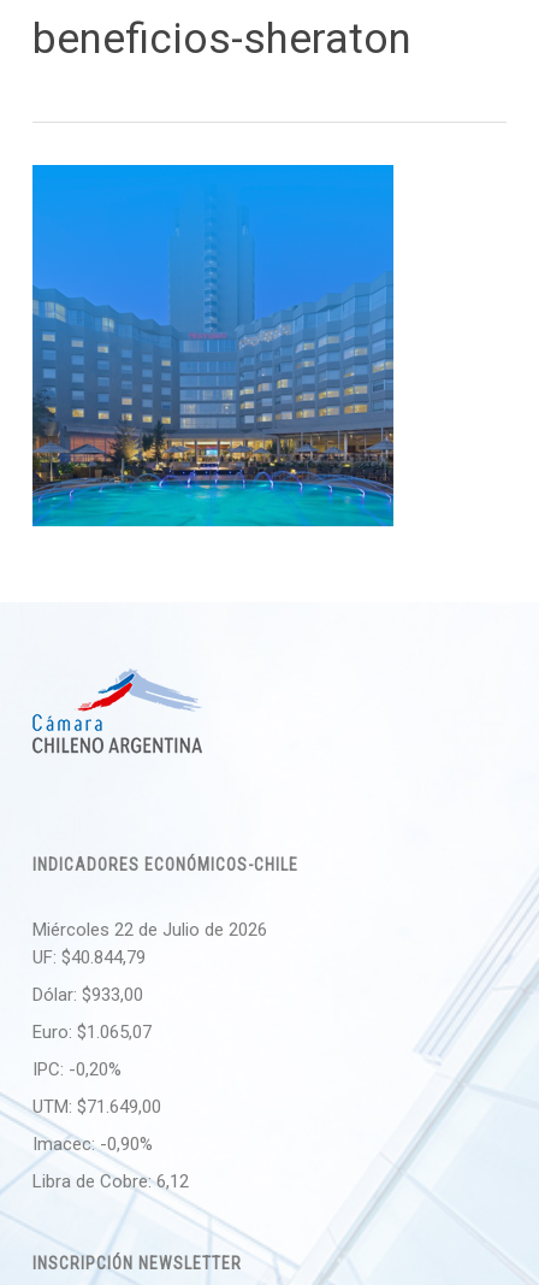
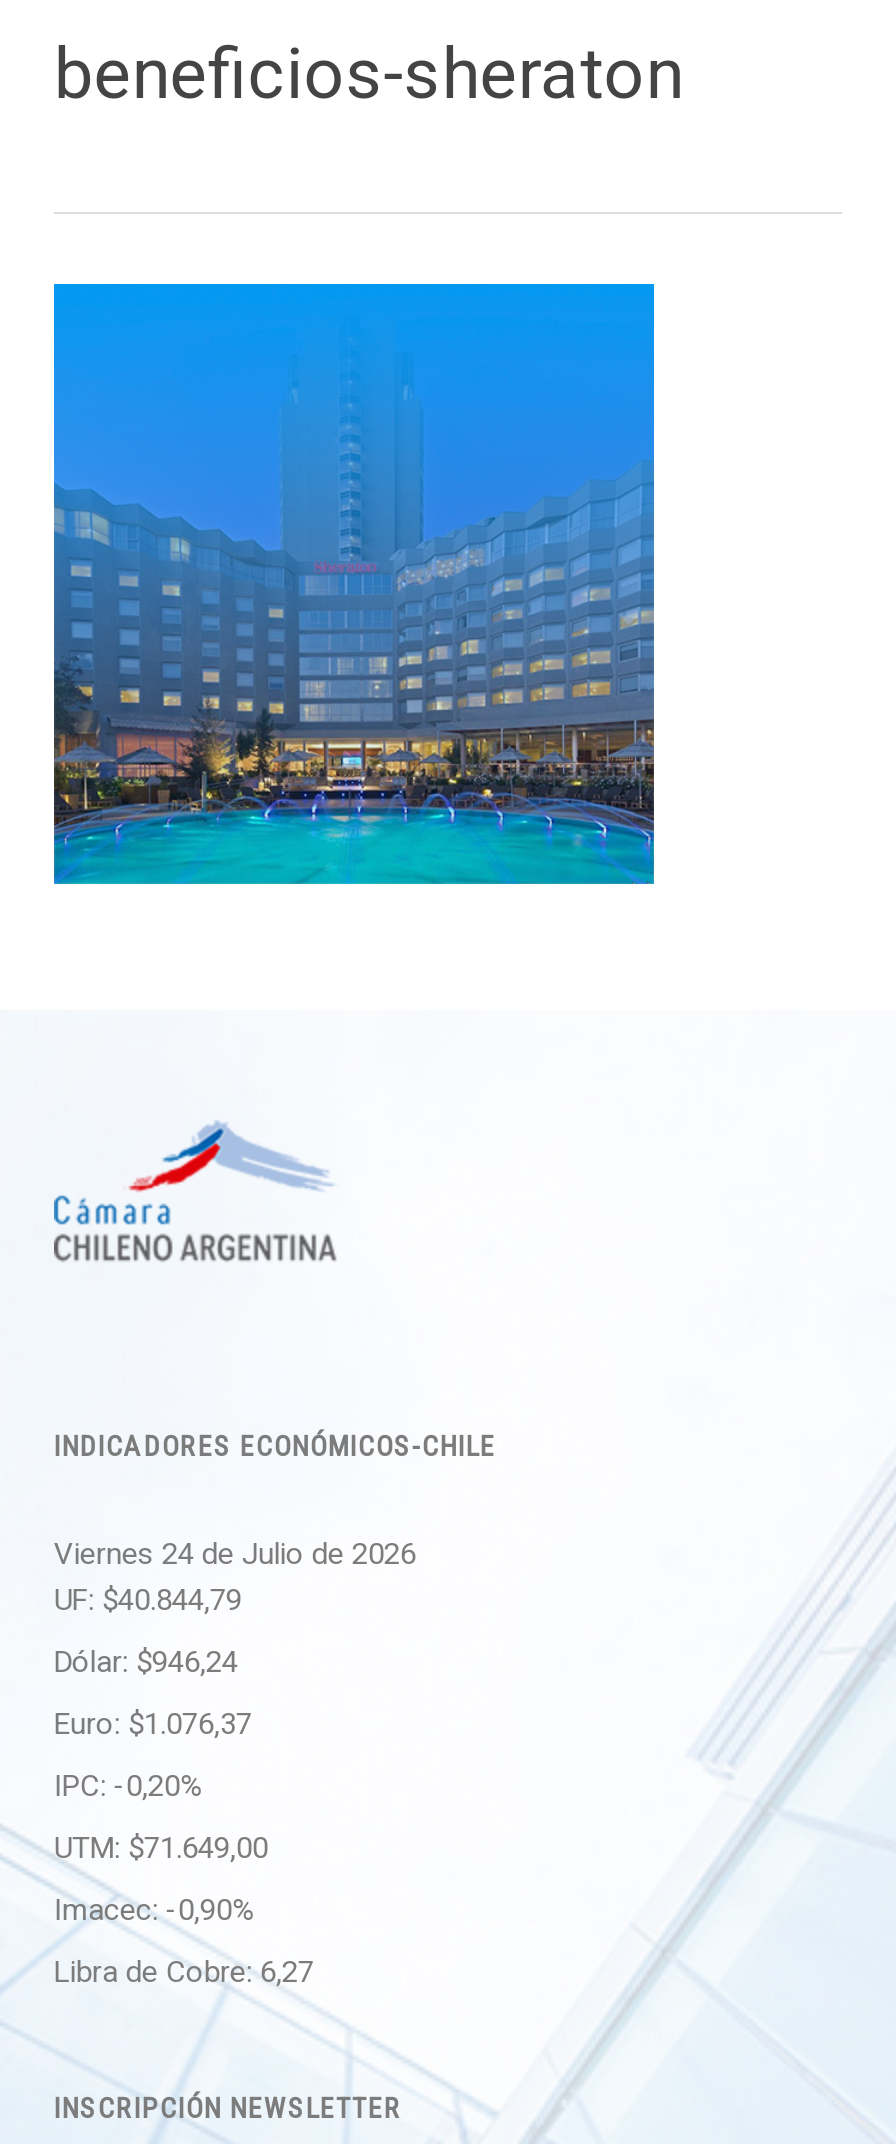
- Miércoles 22 de Julio de 2026
+ Viernes 24 de Julio de 2026

- Dólar: $933,00
+ Dólar: $946,24

- Euro: $1.065,07
+ Euro: $1.076,37

- Libra de Cobre: 6,12
+ Libra de Cobre: 6,27
